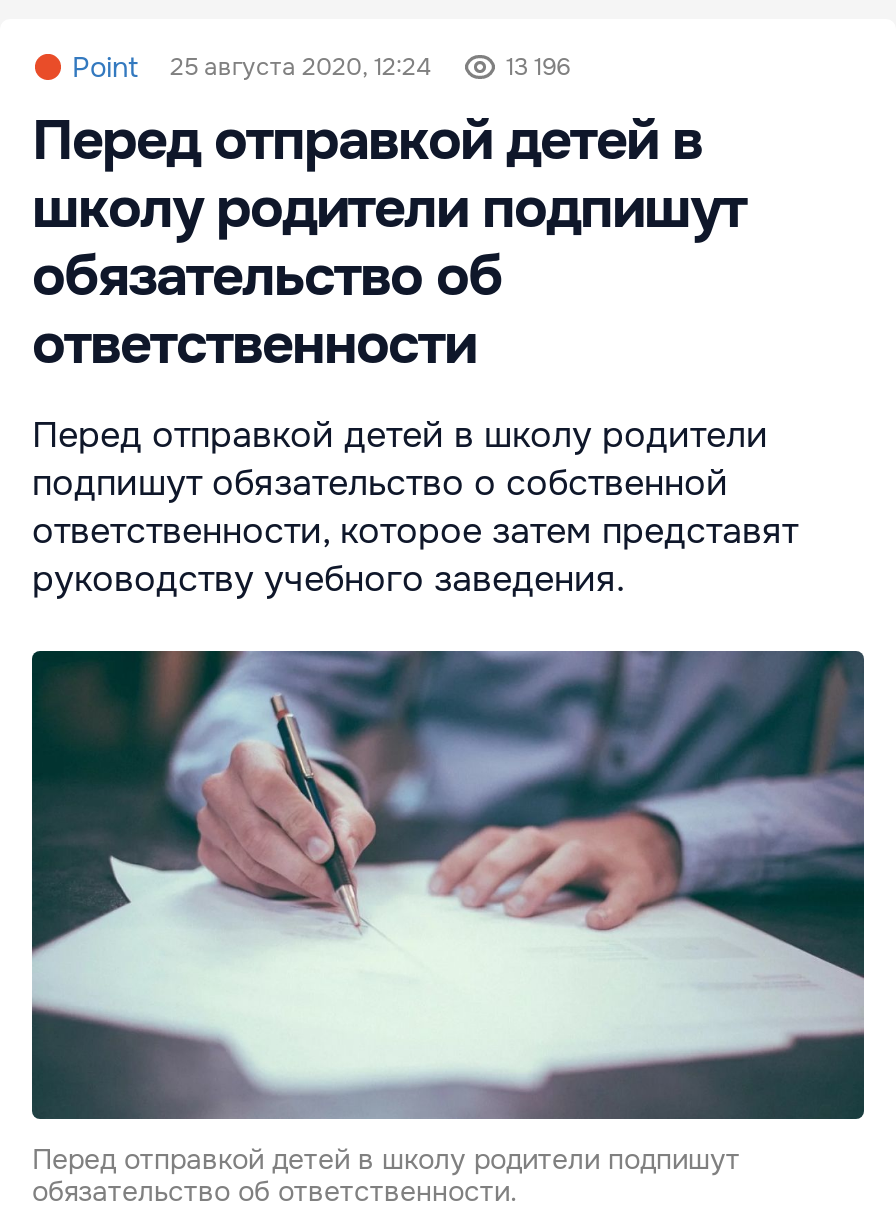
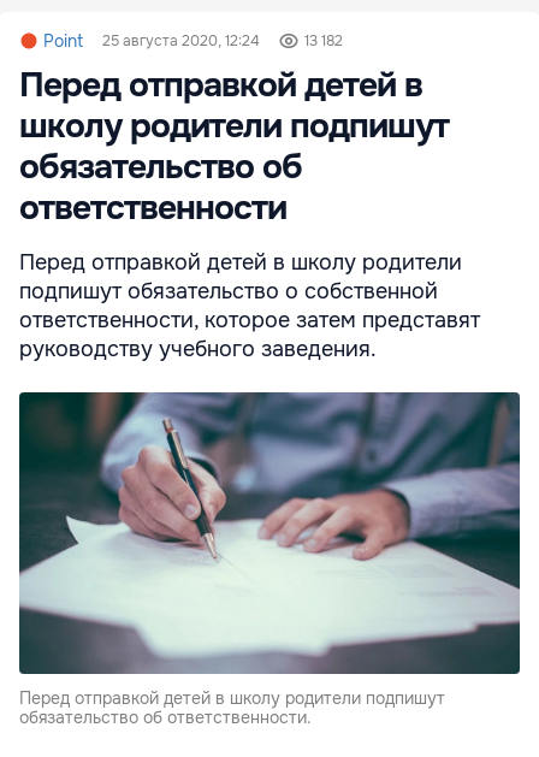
- 13 196
+ 13 182
